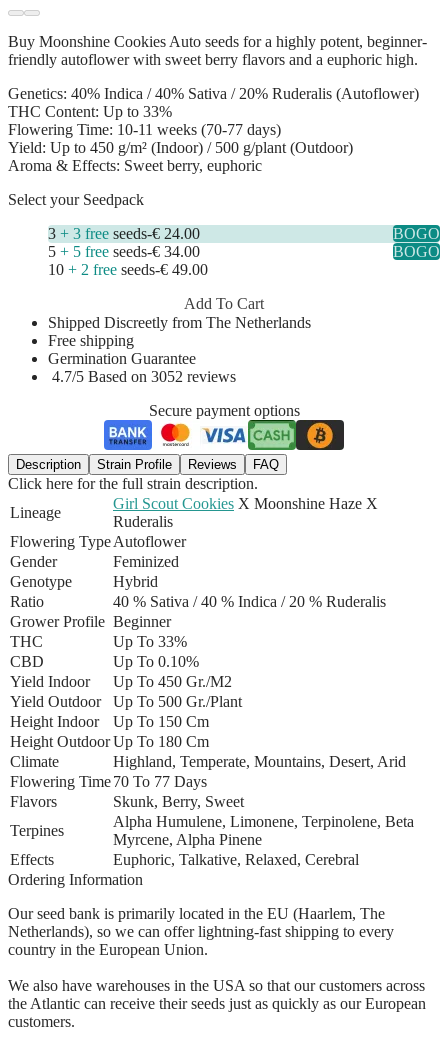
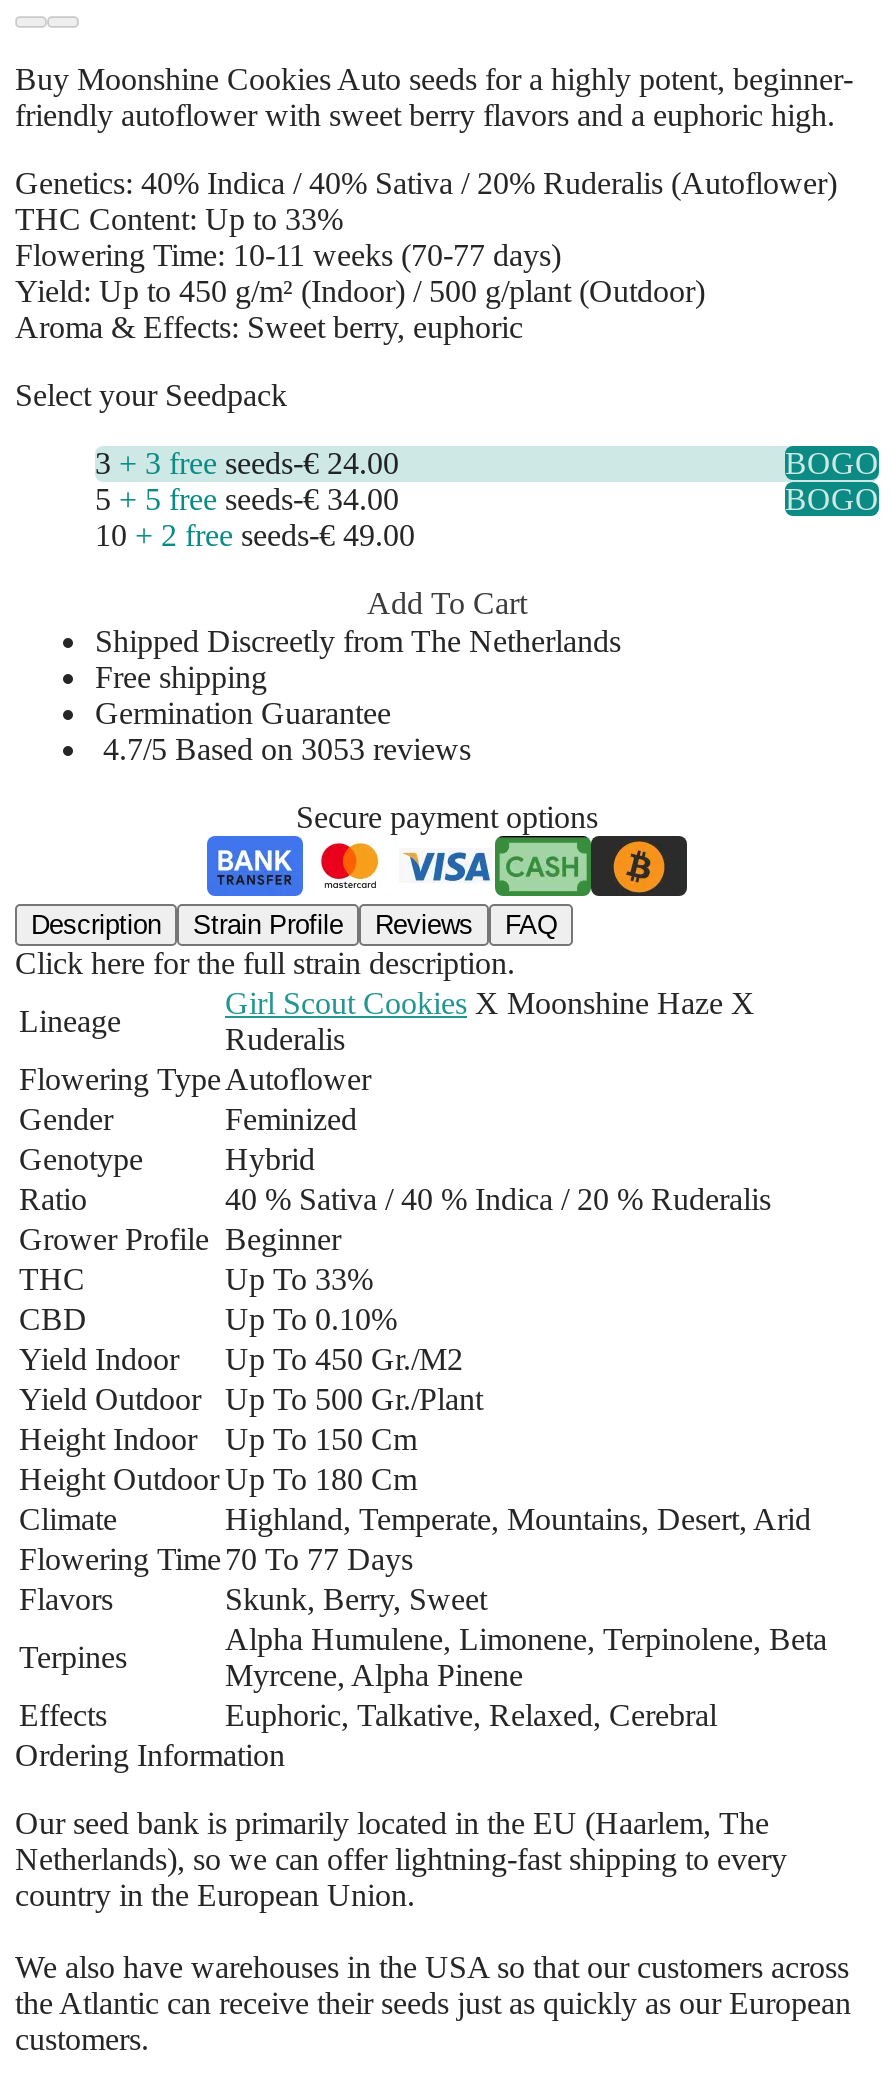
- 4.7/5 Based on 3052 reviews
+ 4.7/5 Based on 3053 reviews
